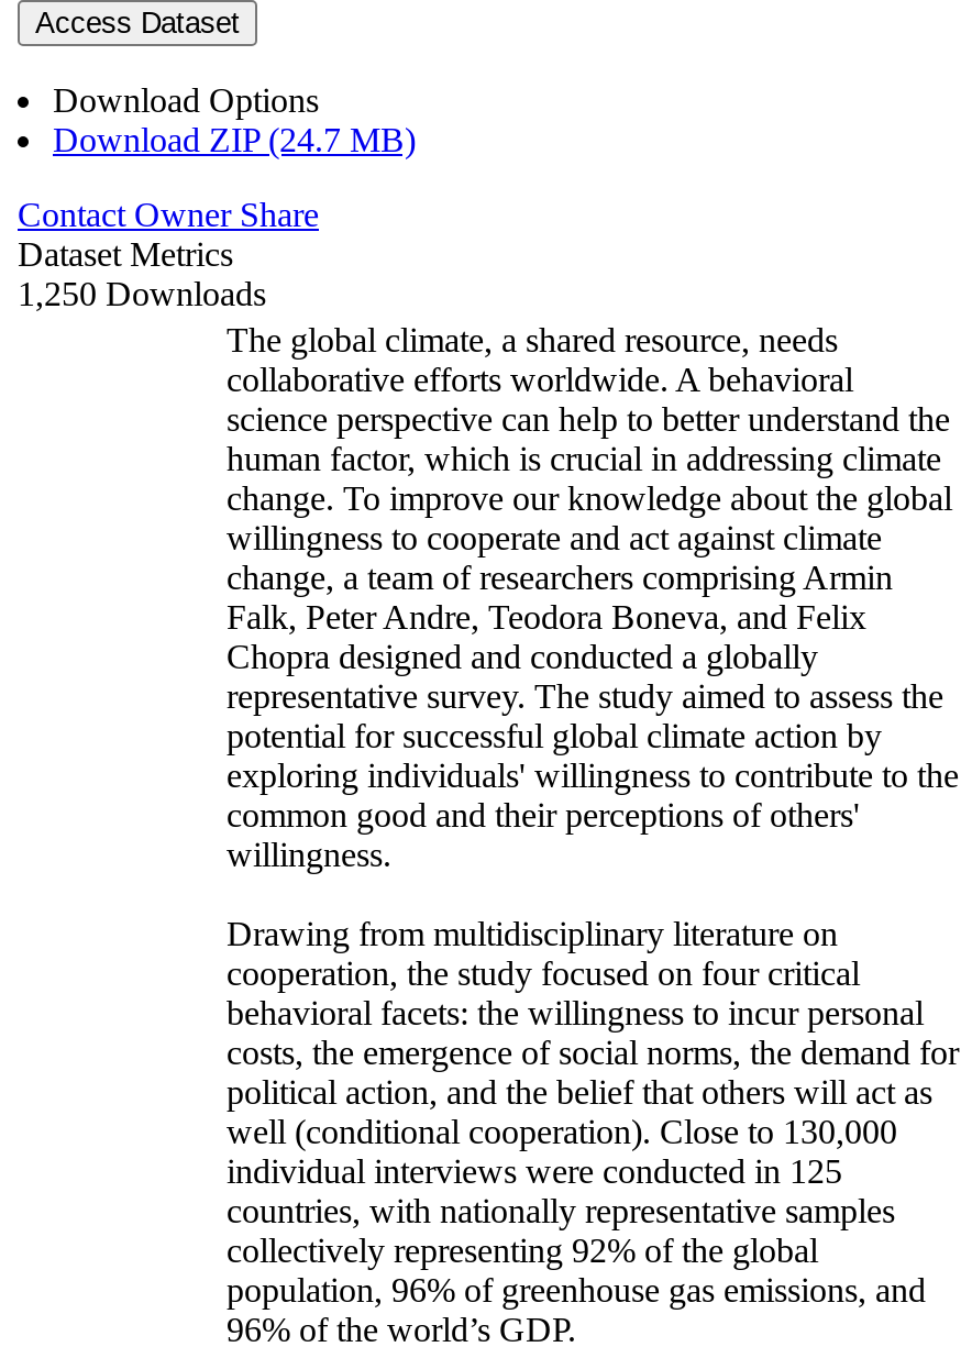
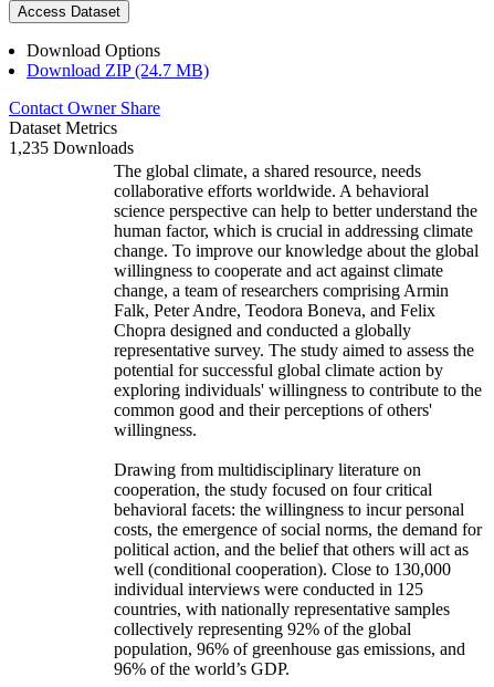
- 1,250 Downloads
+ 1,235 Downloads
